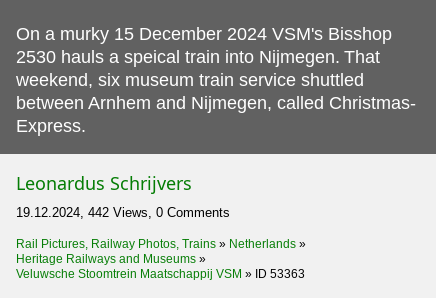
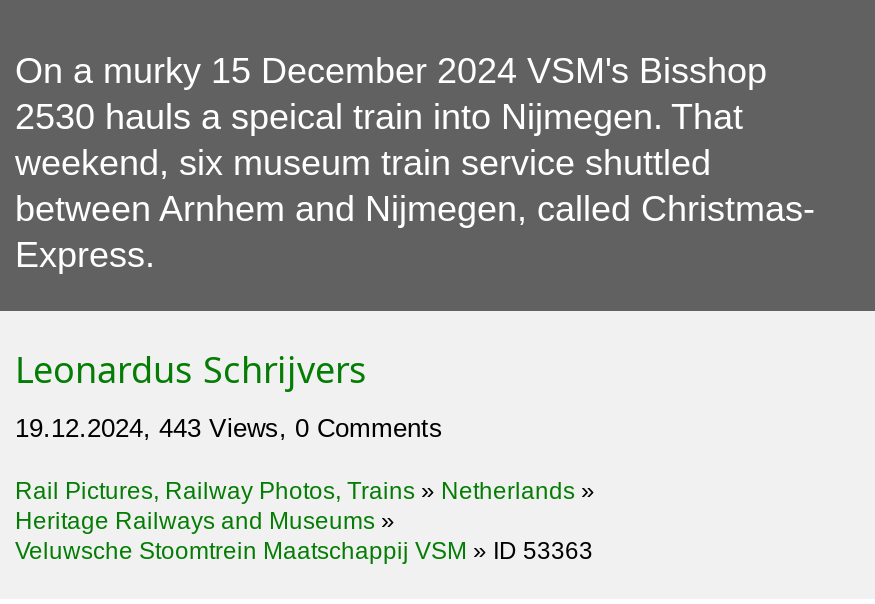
- 19.12.2024, 442 Views, 0 Comments
+ 19.12.2024, 443 Views, 0 Comments
